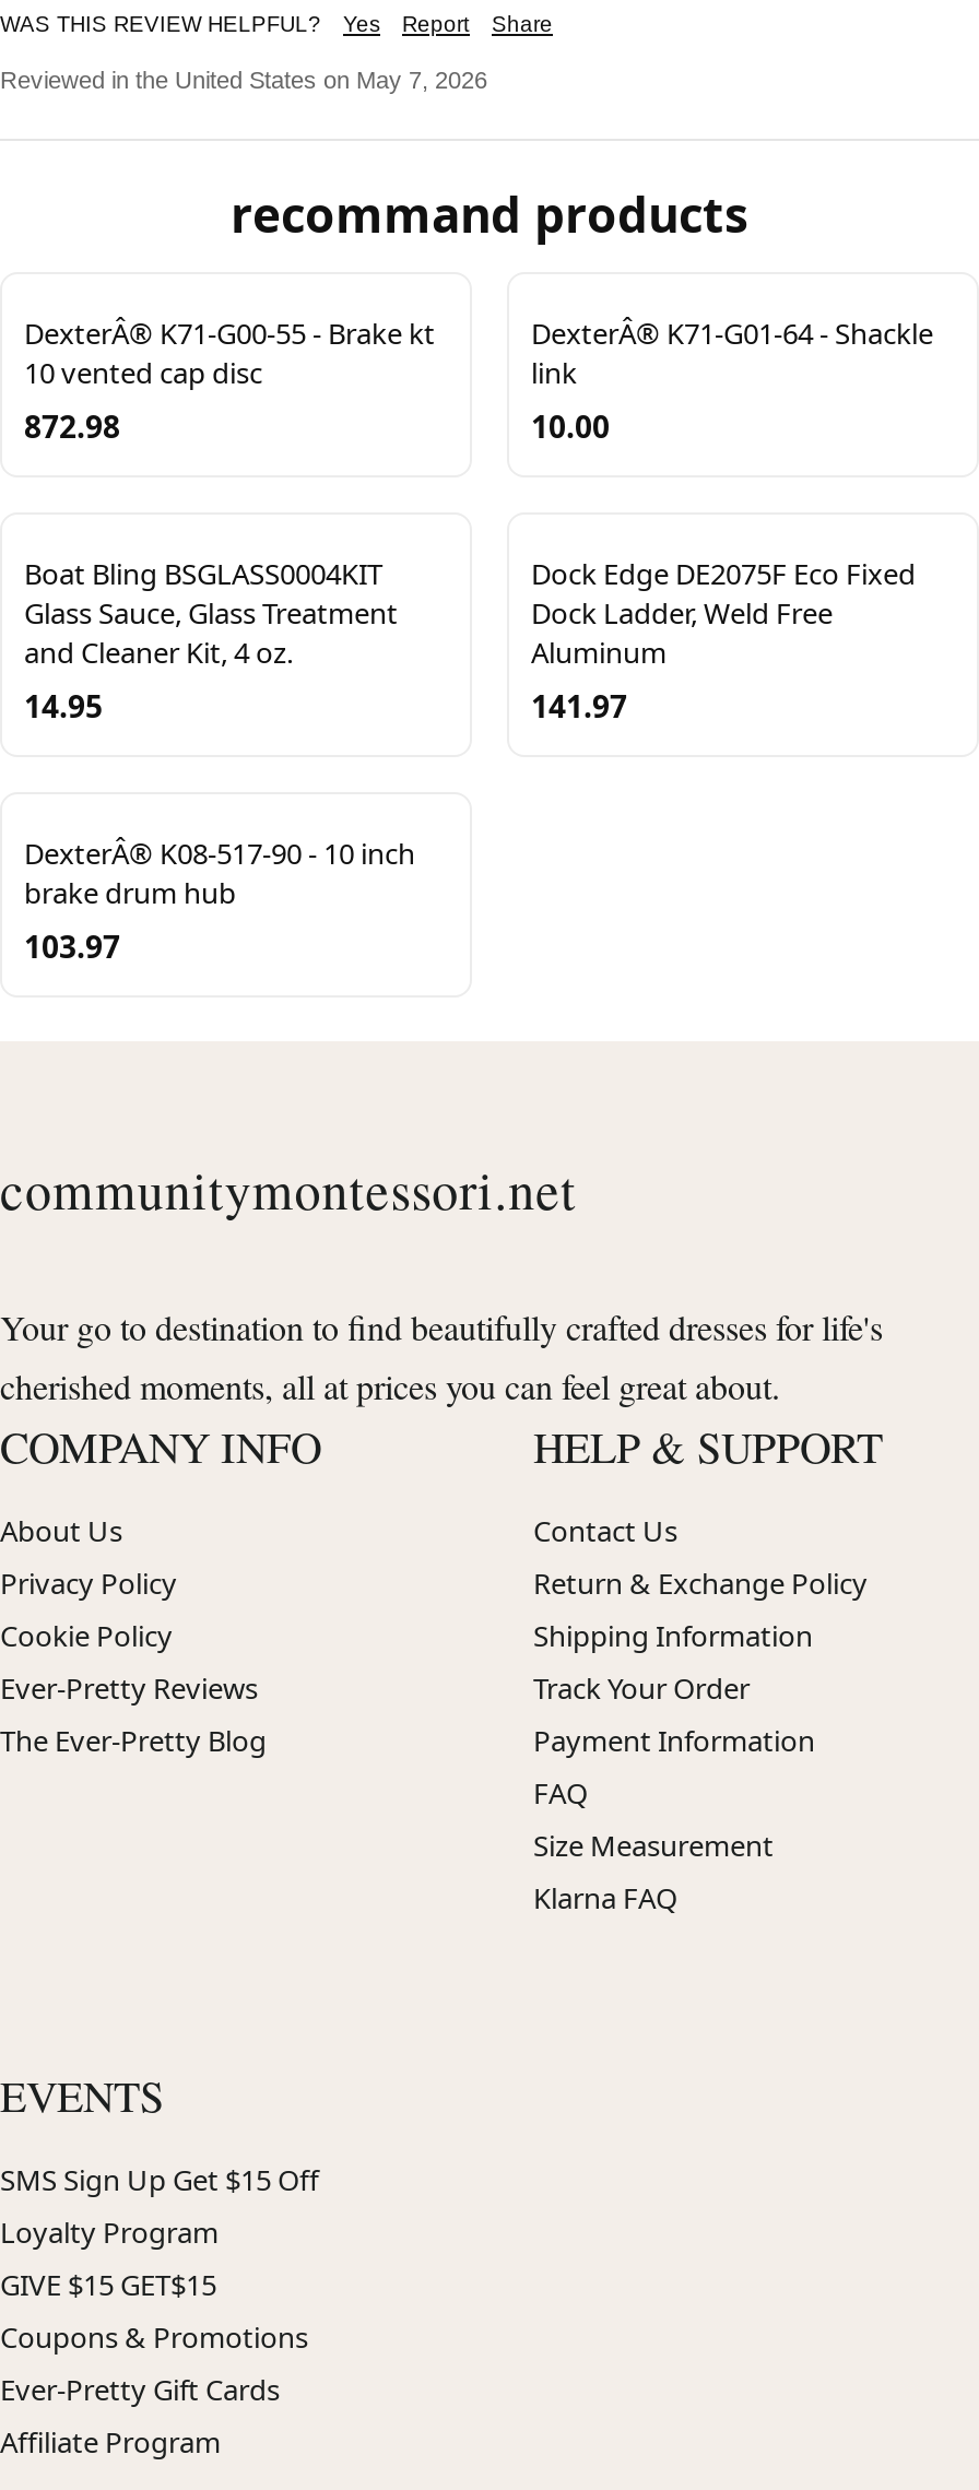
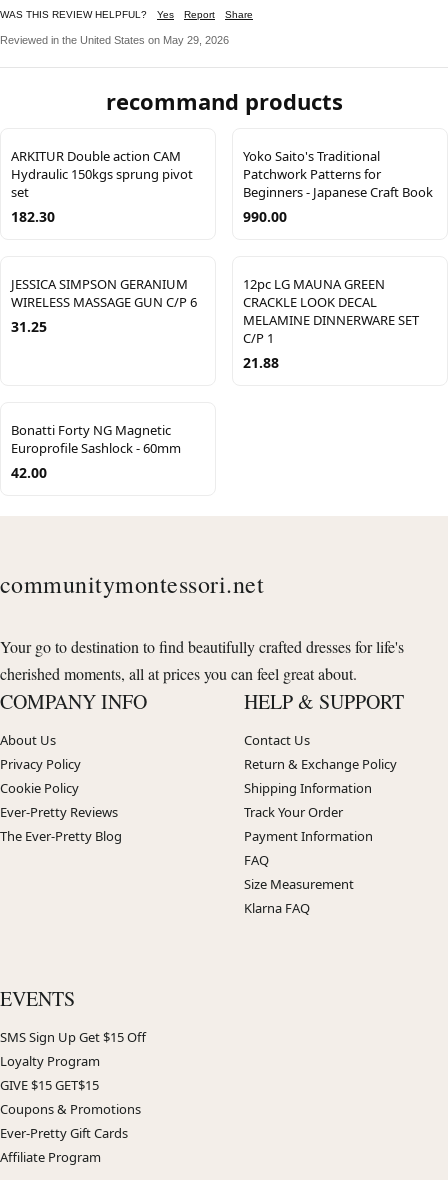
- Reviewed in the United States on May 7, 2026
+ Reviewed in the United States on May 29, 2026

- DexterÂ® K71-G00-55 - Brake kt
- 10 vented cap disc
- 872.98
+ ARKITUR Double action CAM
+ Hydraulic 150kgs sprung pivot
+ set
+ 182.30

- DexterÂ® K71-G01-64 - Shackle
- link
- 10.00
+ Yoko Saito's Traditional
+ Patchwork Patterns for
+ Beginners - Japanese Craft Book
+ 990.00

- Boat Bling BSGLASS0004KIT
- Glass Sauce, Glass Treatment
- and Cleaner Kit, 4 oz.
- 14.95
+ JESSICA SIMPSON GERANIUM
+ WIRELESS MASSAGE GUN C/P 6
+ 31.25

- Dock Edge DE2075F Eco Fixed
- Dock Ladder, Weld Free
- Aluminum
- 141.97
+ 12pc LG MAUNA GREEN
+ CRACKLE LOOK DECAL
+ MELAMINE DINNERWARE SET
+ C/P 1
+ 21.88

- DexterÂ® K08-517-90 - 10 inch
- brake drum hub
- 103.97
+ Bonatti Forty NG Magnetic
+ Europrofile Sashlock - 60mm
+ 42.00
